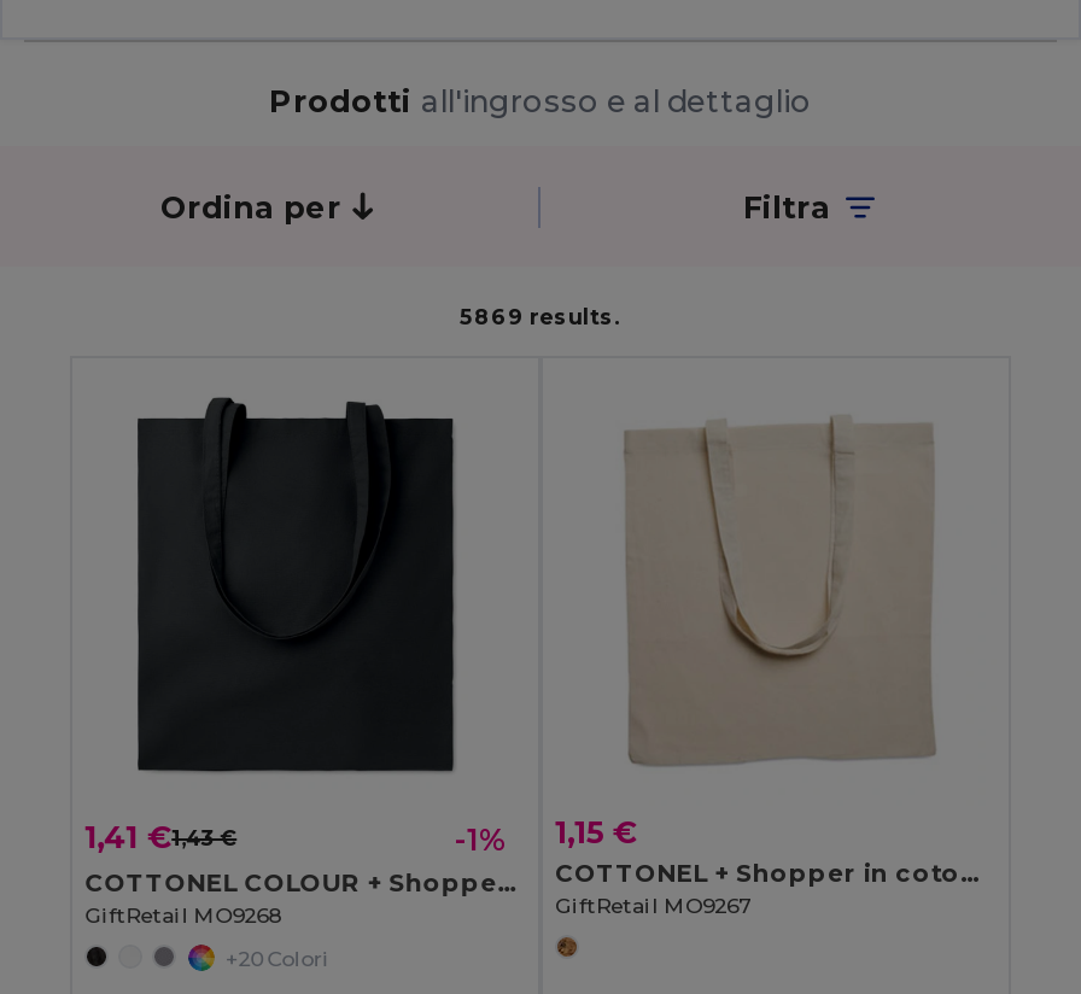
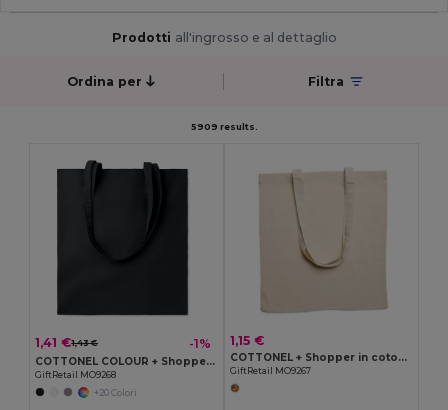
- 5869 results.
+ 5909 results.
